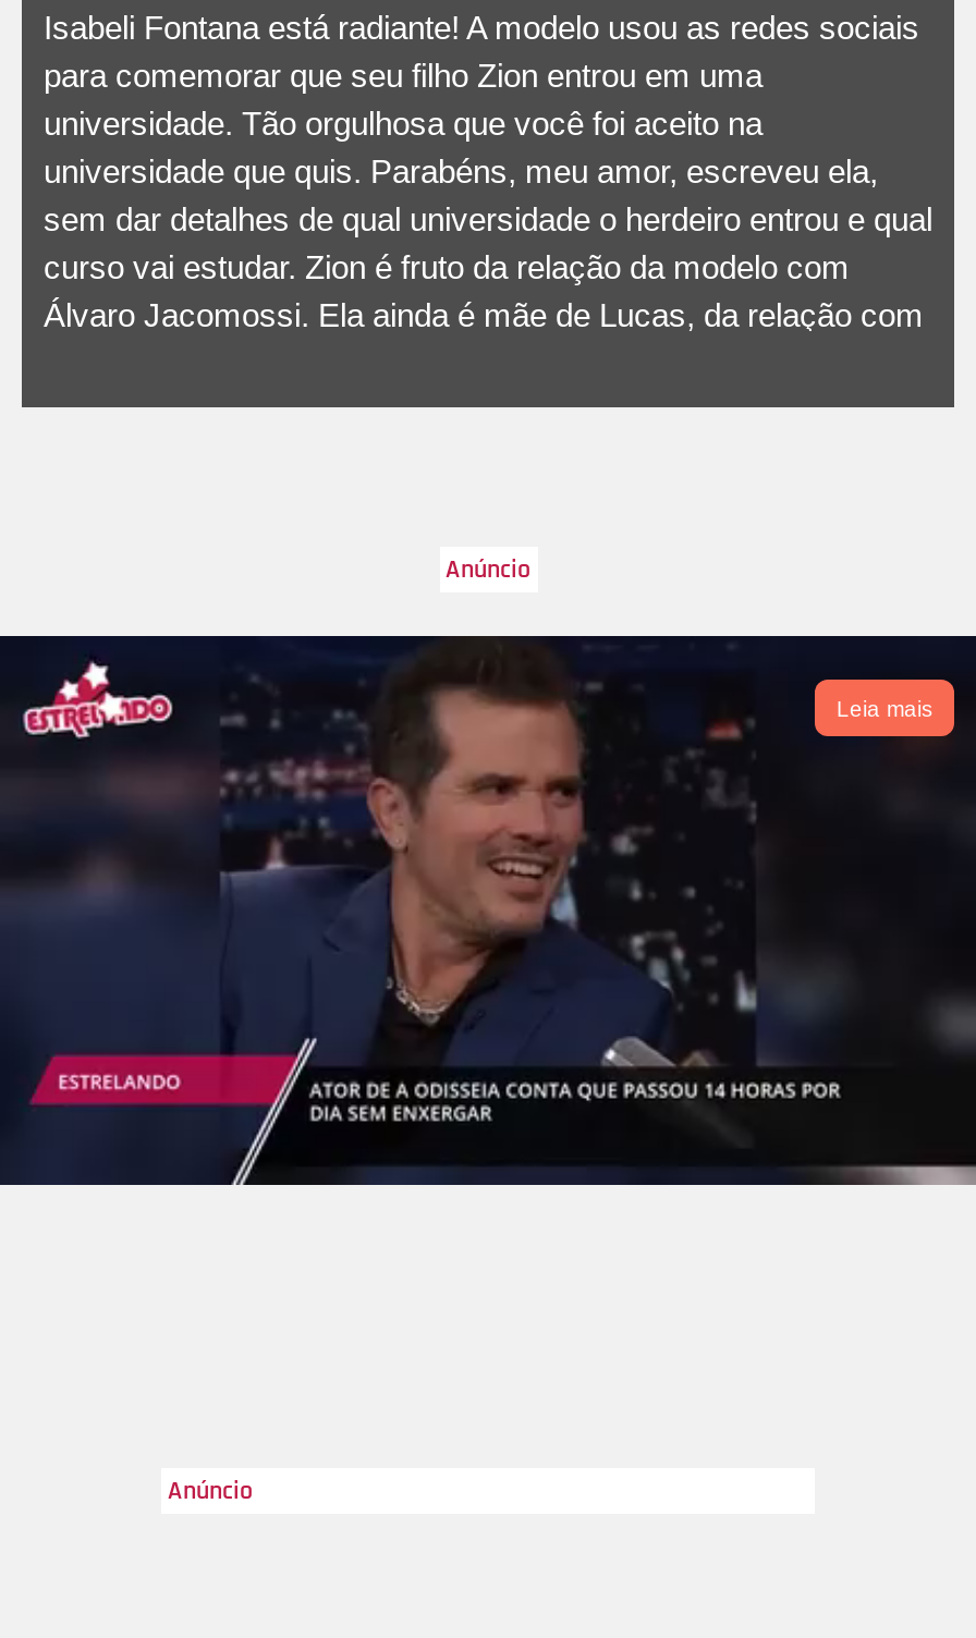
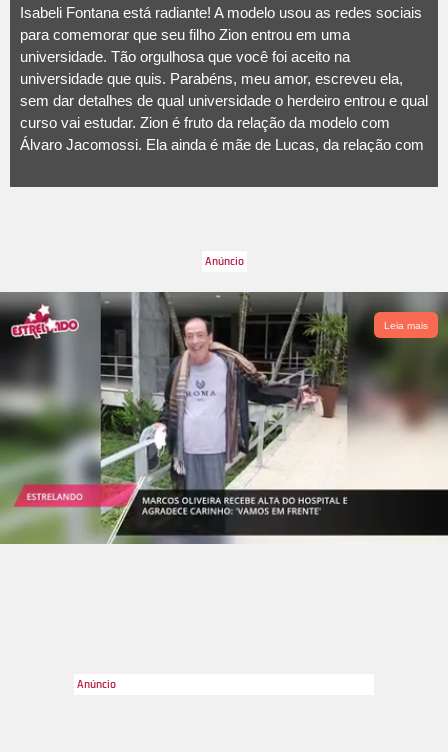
- [image]
+ [image]
